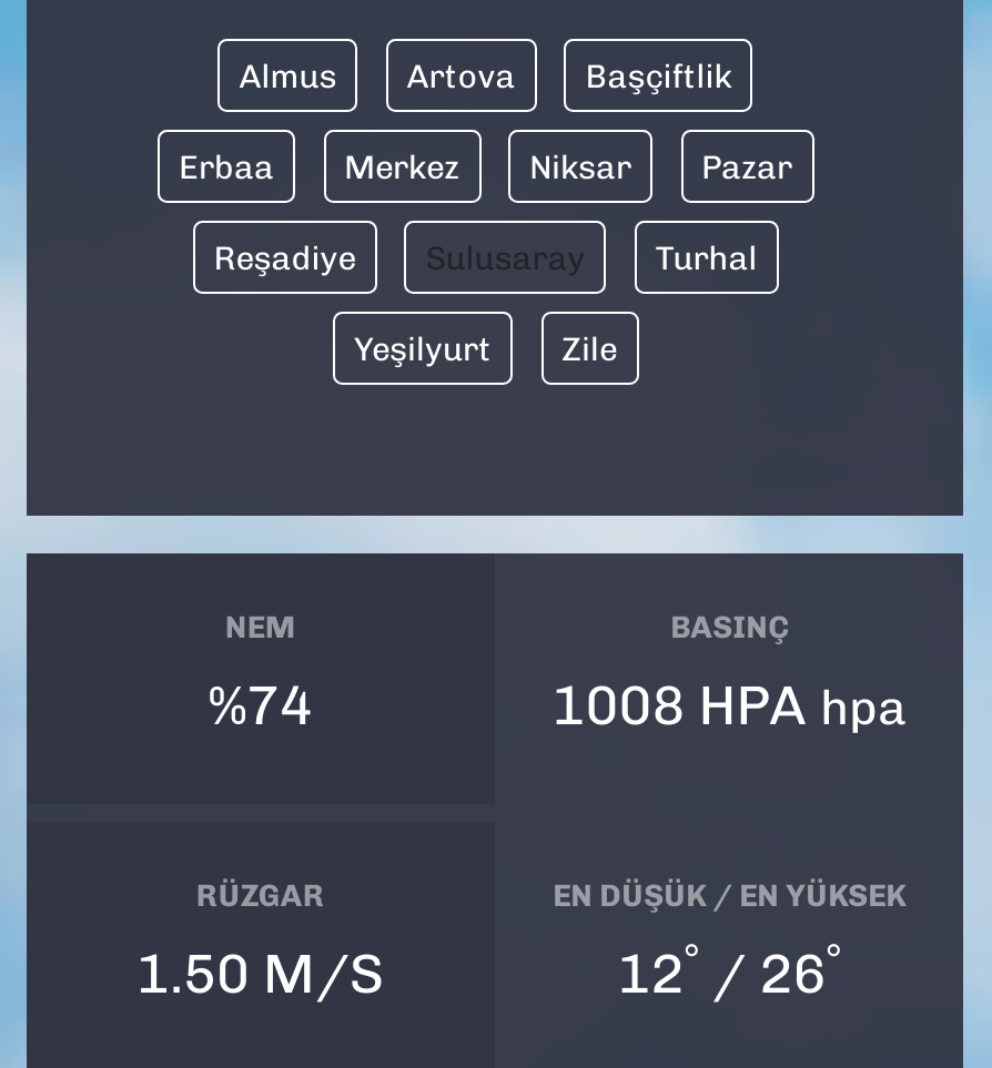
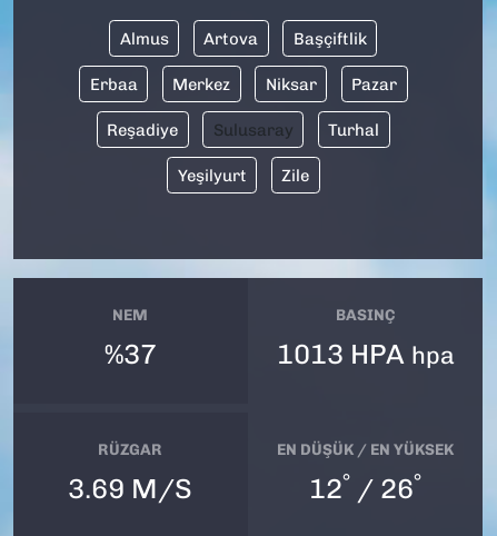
- %74
+ %37

- 1008 HPA hpa
+ 1013 HPA hpa

- 1.50 M/S
+ 3.69 M/S
